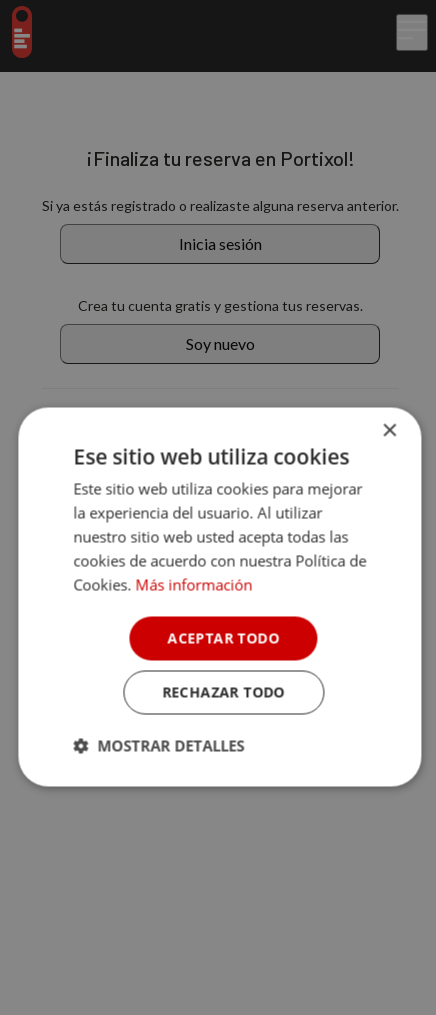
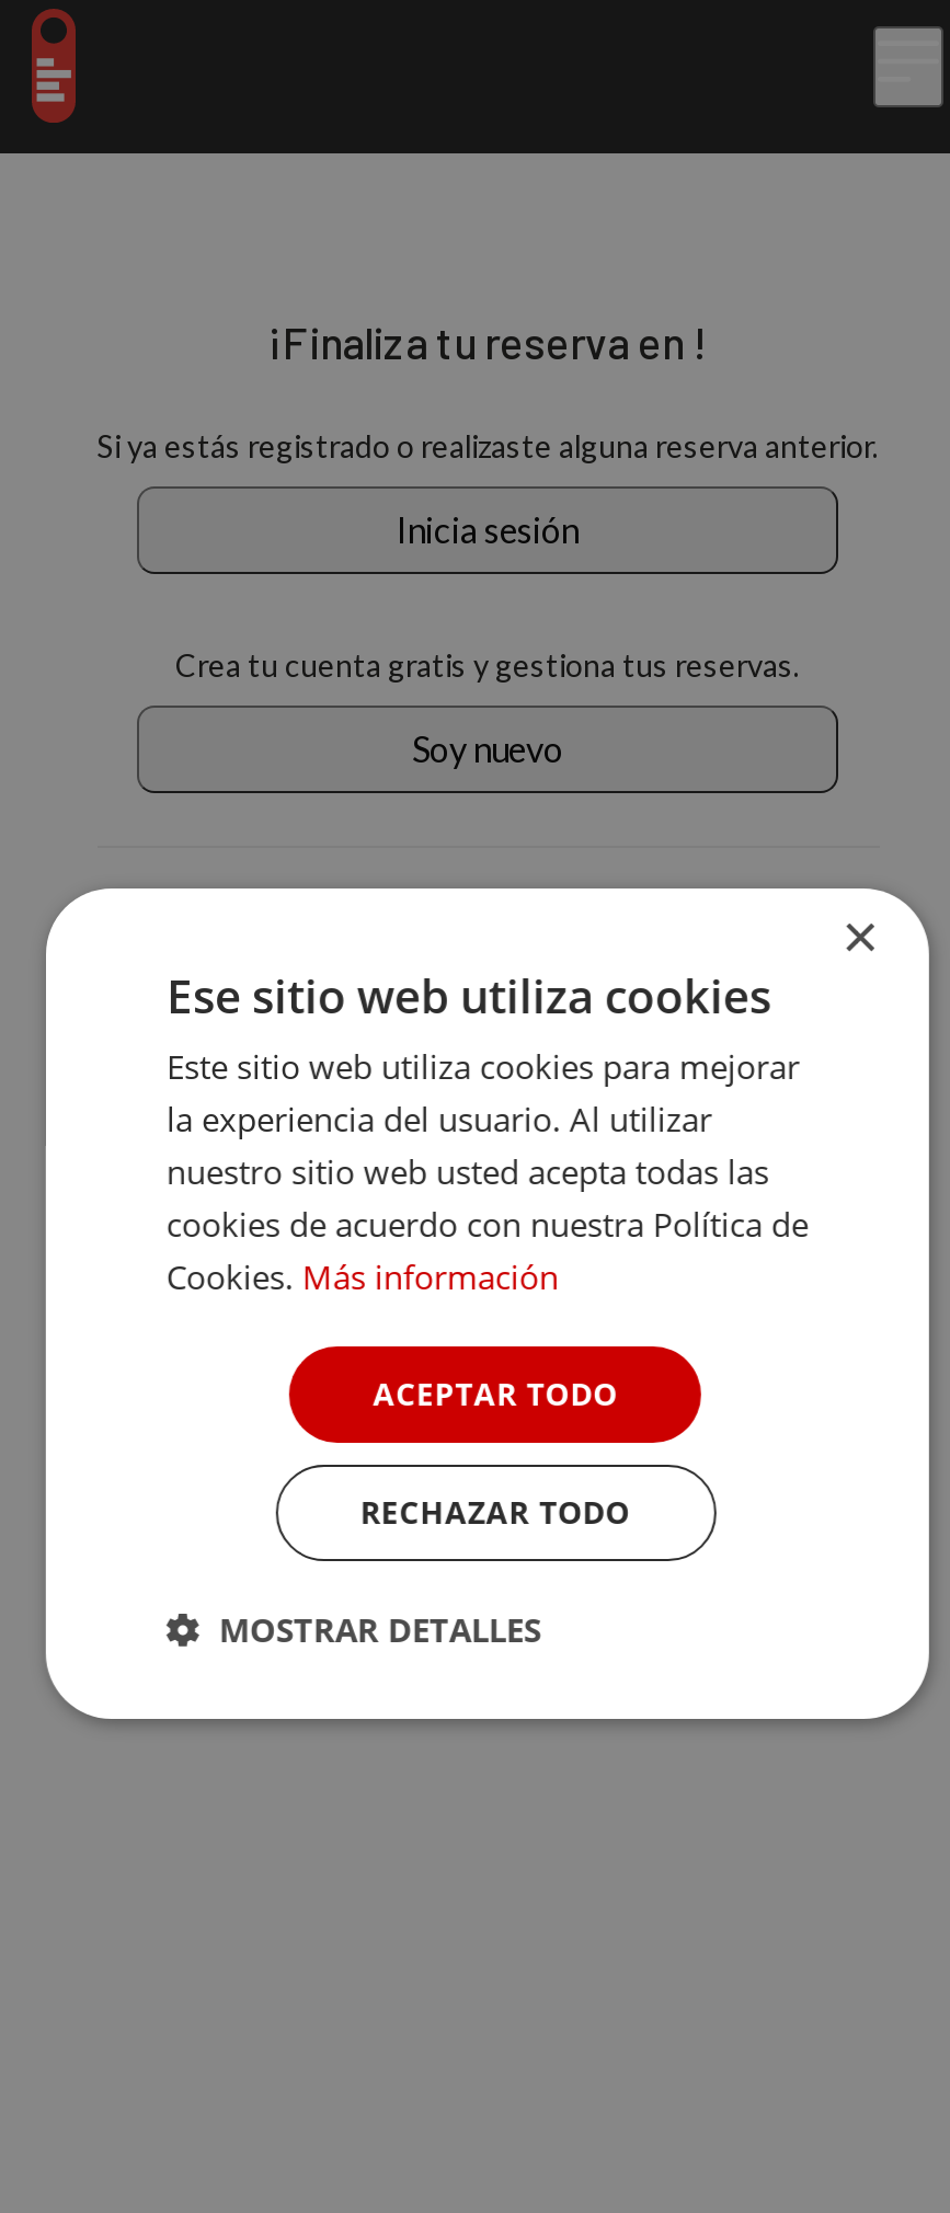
- ¡Finaliza tu reserva en Portixol!
+ ¡Finaliza tu reserva en !
